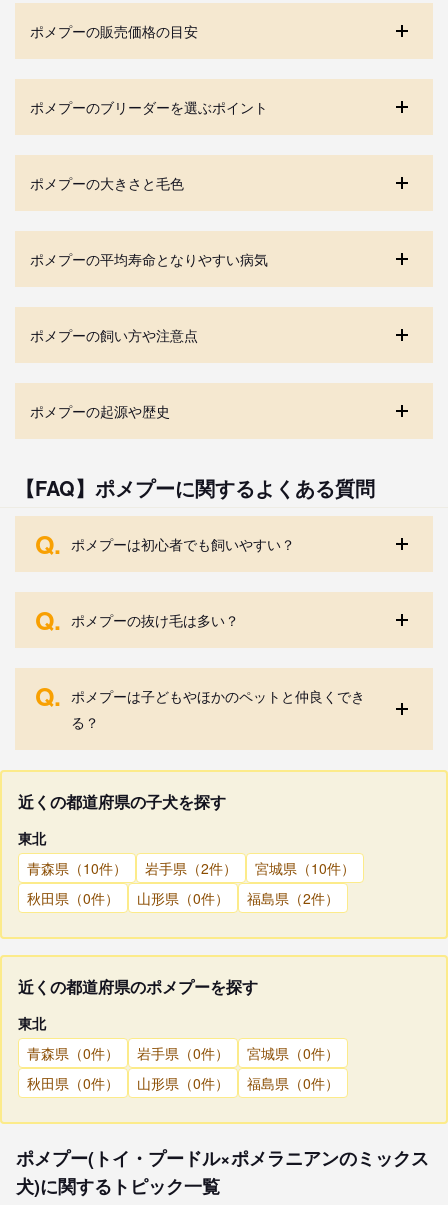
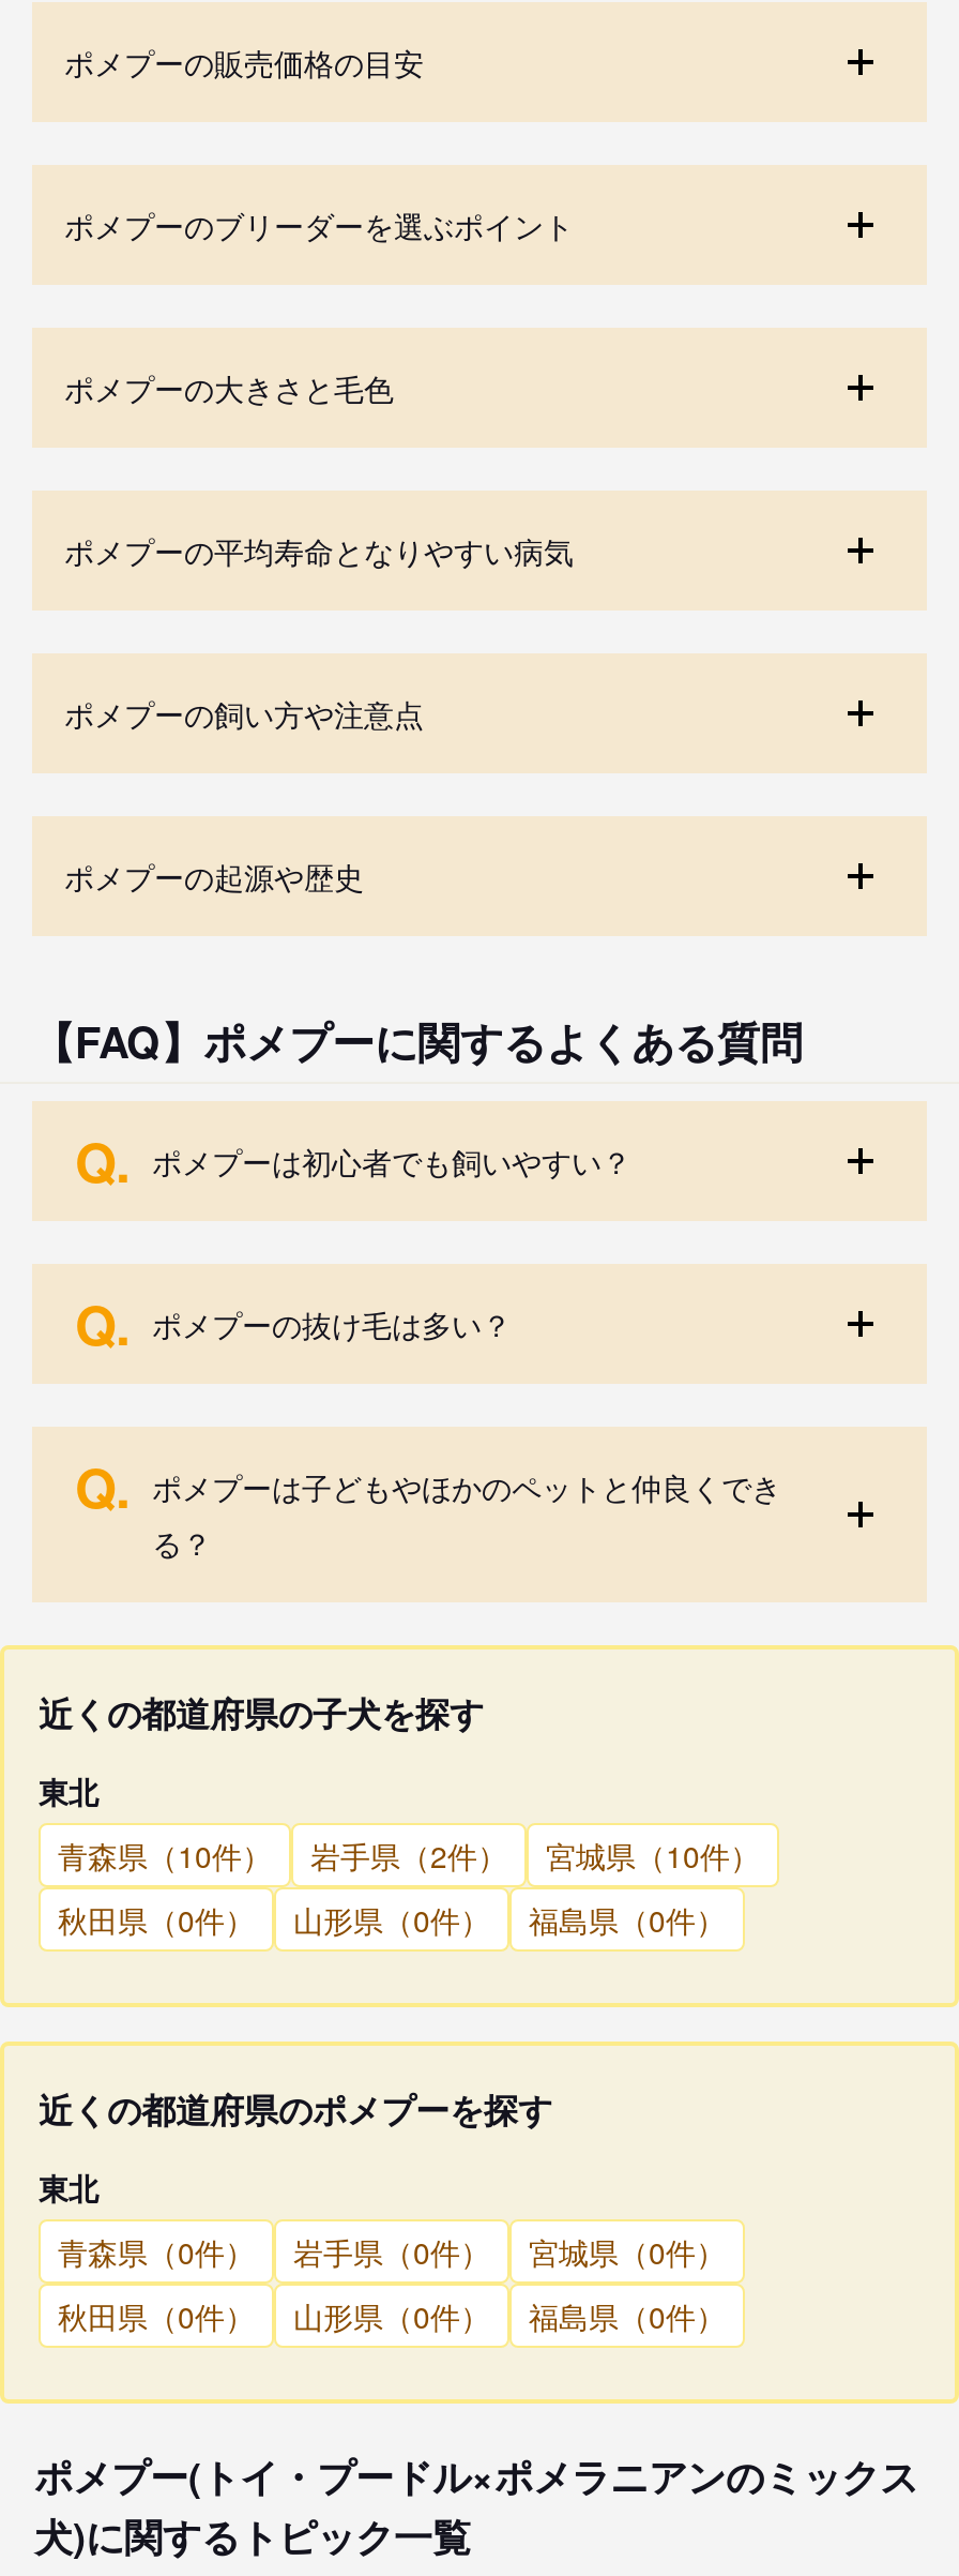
- 秋田県（0件） 山形県（0件） 福島県（2件）
+ 秋田県（0件） 山形県（0件） 福島県（0件）
